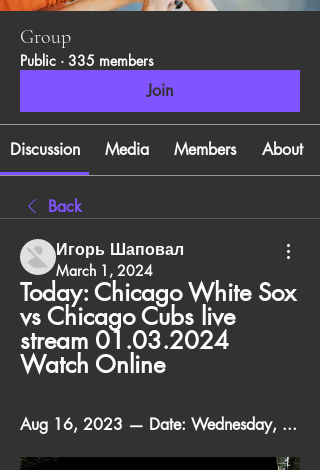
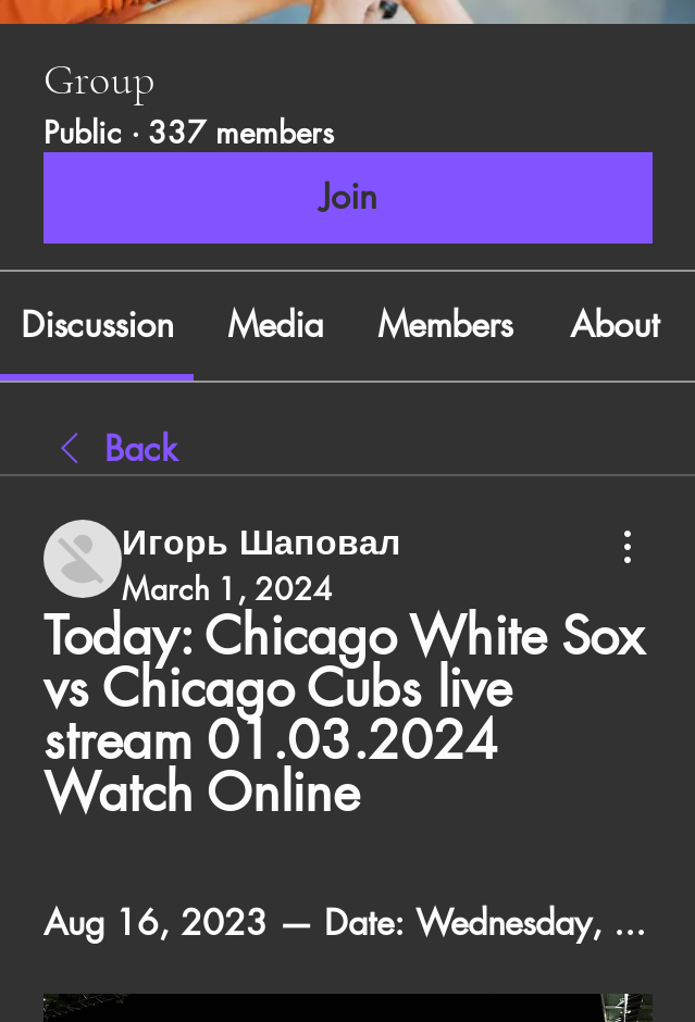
- Public · 335 members
+ Public · 337 members
